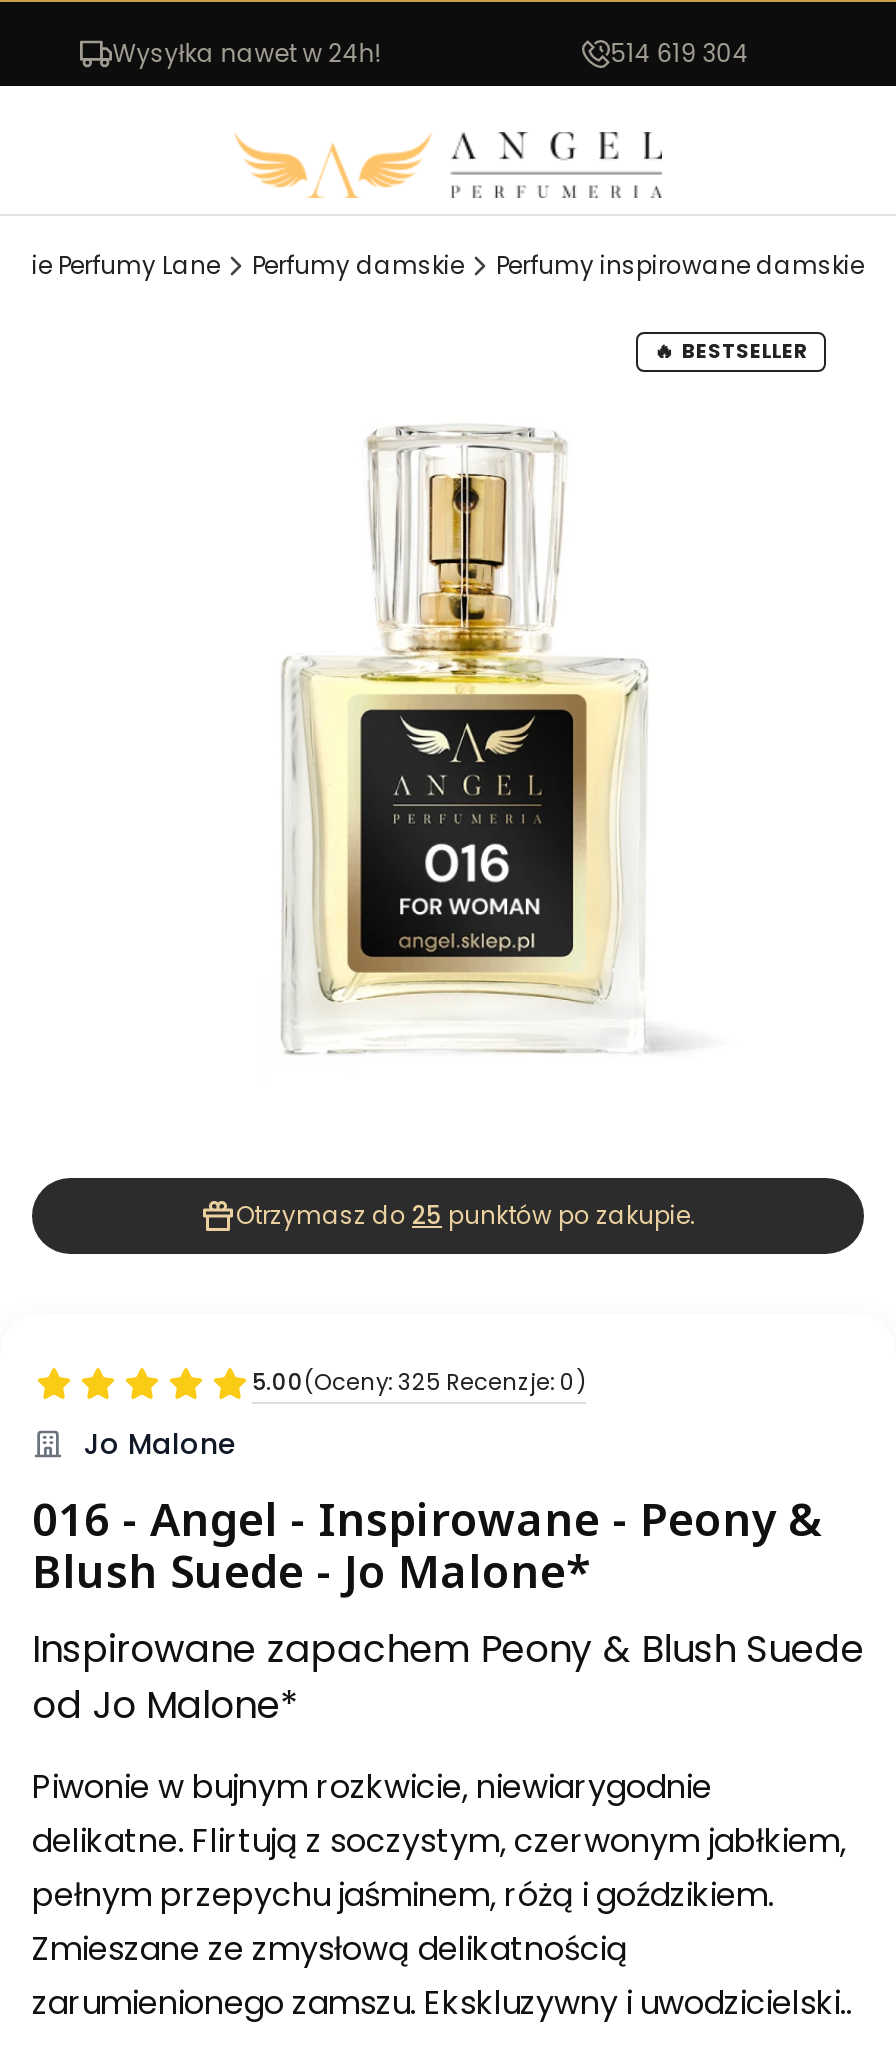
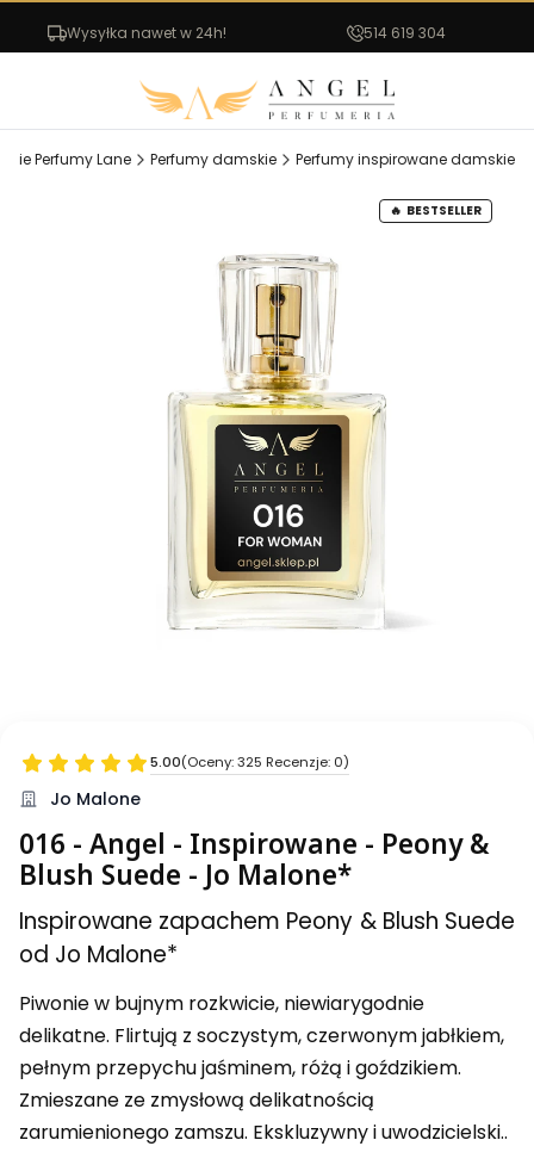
- Otrzymasz do 25 punktów po zakupie.
